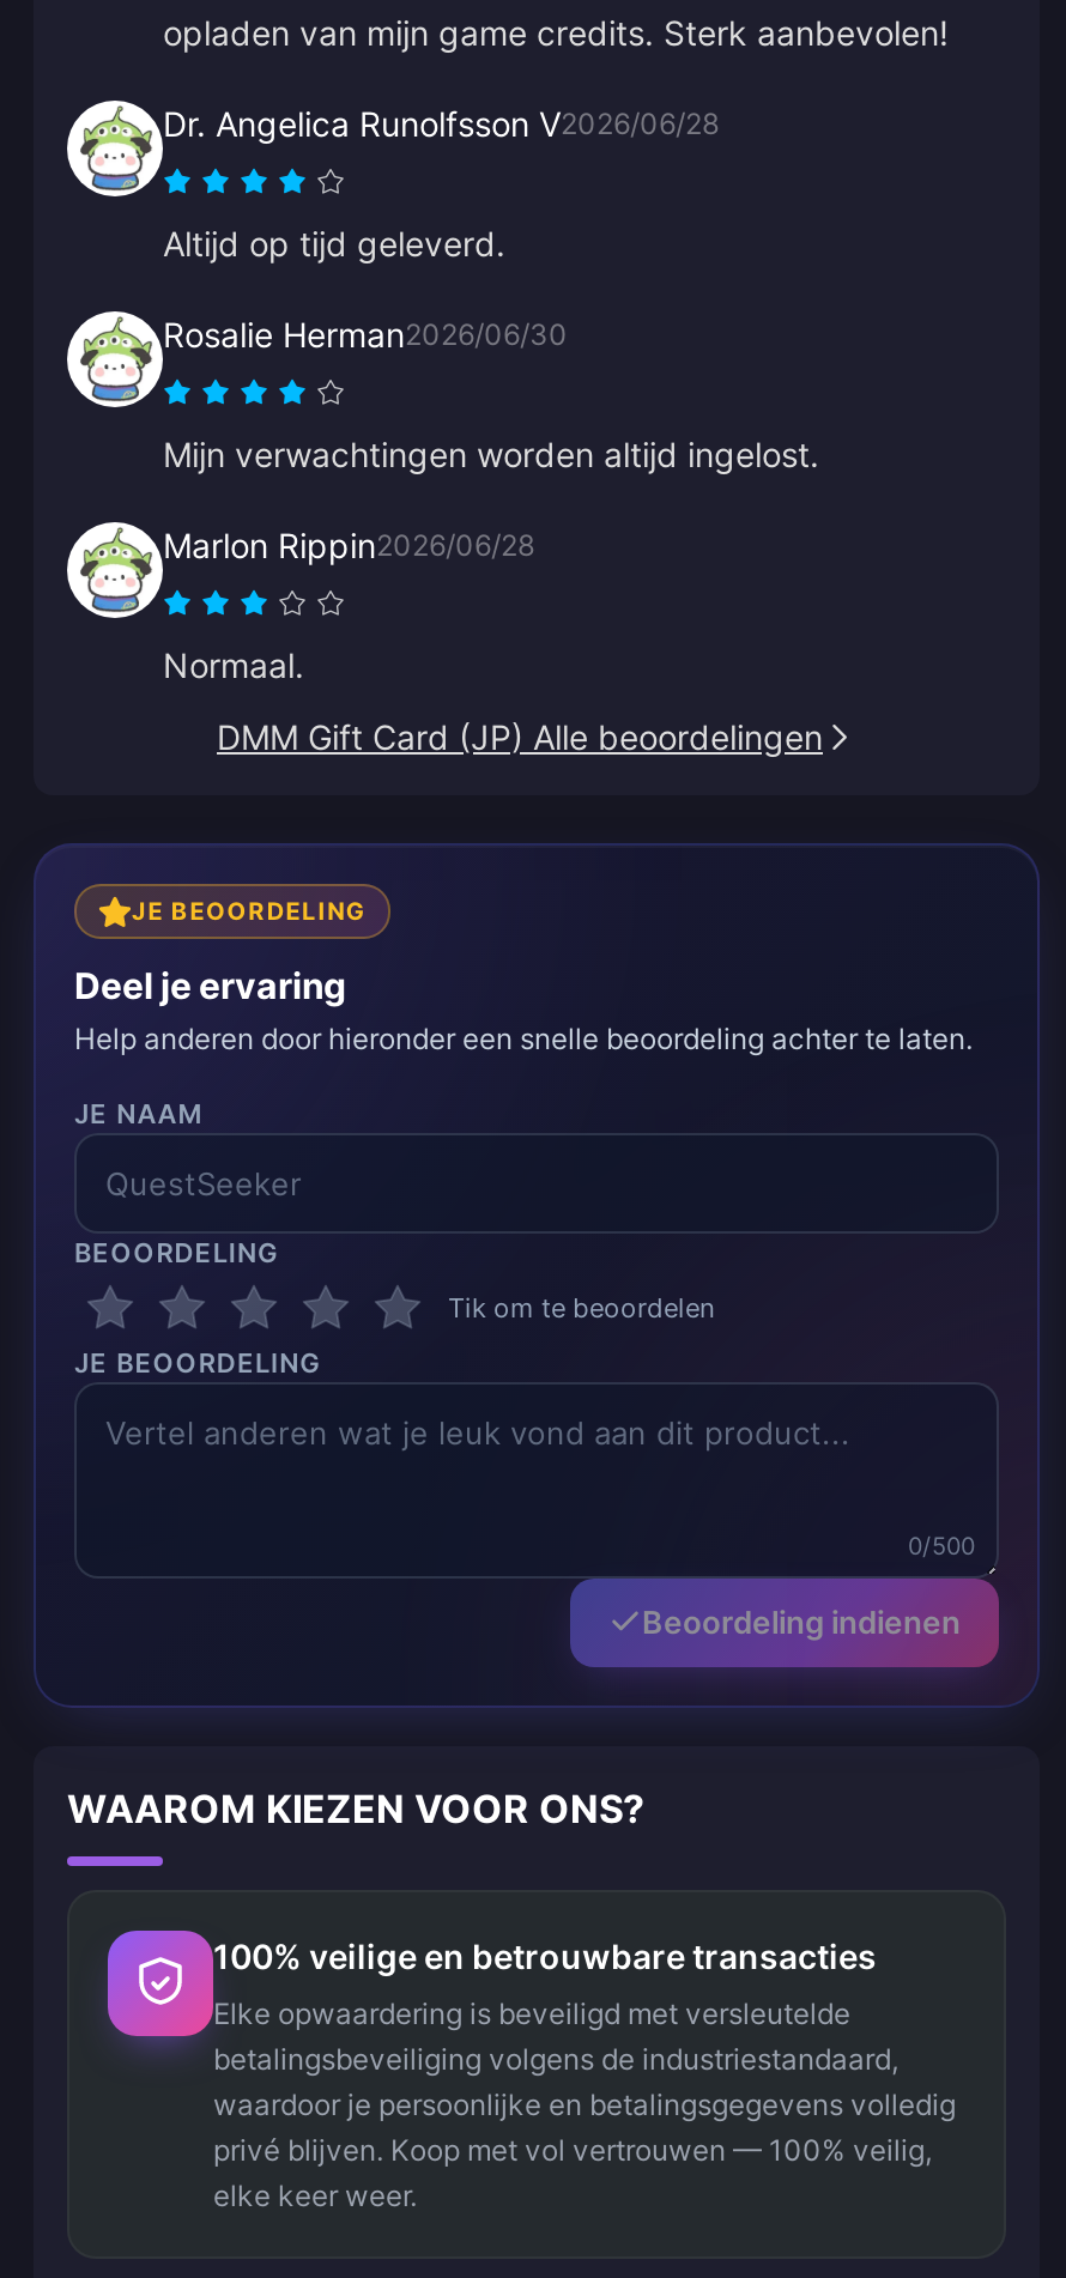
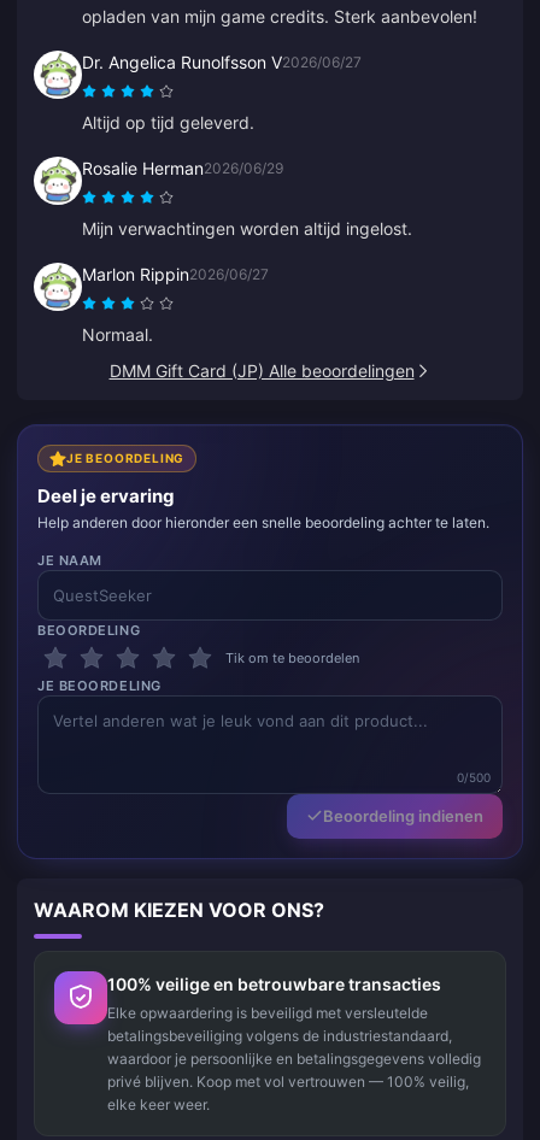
- Dr. Angelica Runolfsson V2026/06/28
+ Dr. Angelica Runolfsson V2026/06/27

- Rosalie Herman2026/06/30
+ Rosalie Herman2026/06/29

- Marlon Rippin2026/06/28
+ Marlon Rippin2026/06/27
